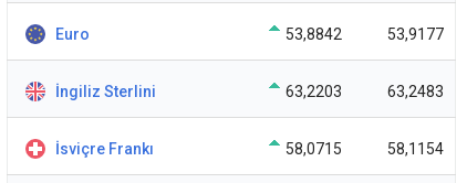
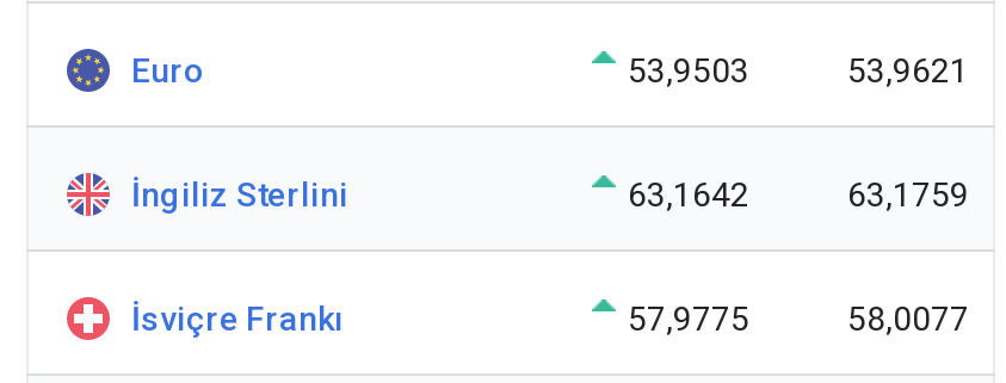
- 53,8842
+ 53,9503

- 53,9177
+ 53,9621

- 63,2203
+ 63,1642

- 63,2483
+ 63,1759

- 58,0715
+ 57,9775

- 58,1154
+ 58,0077
